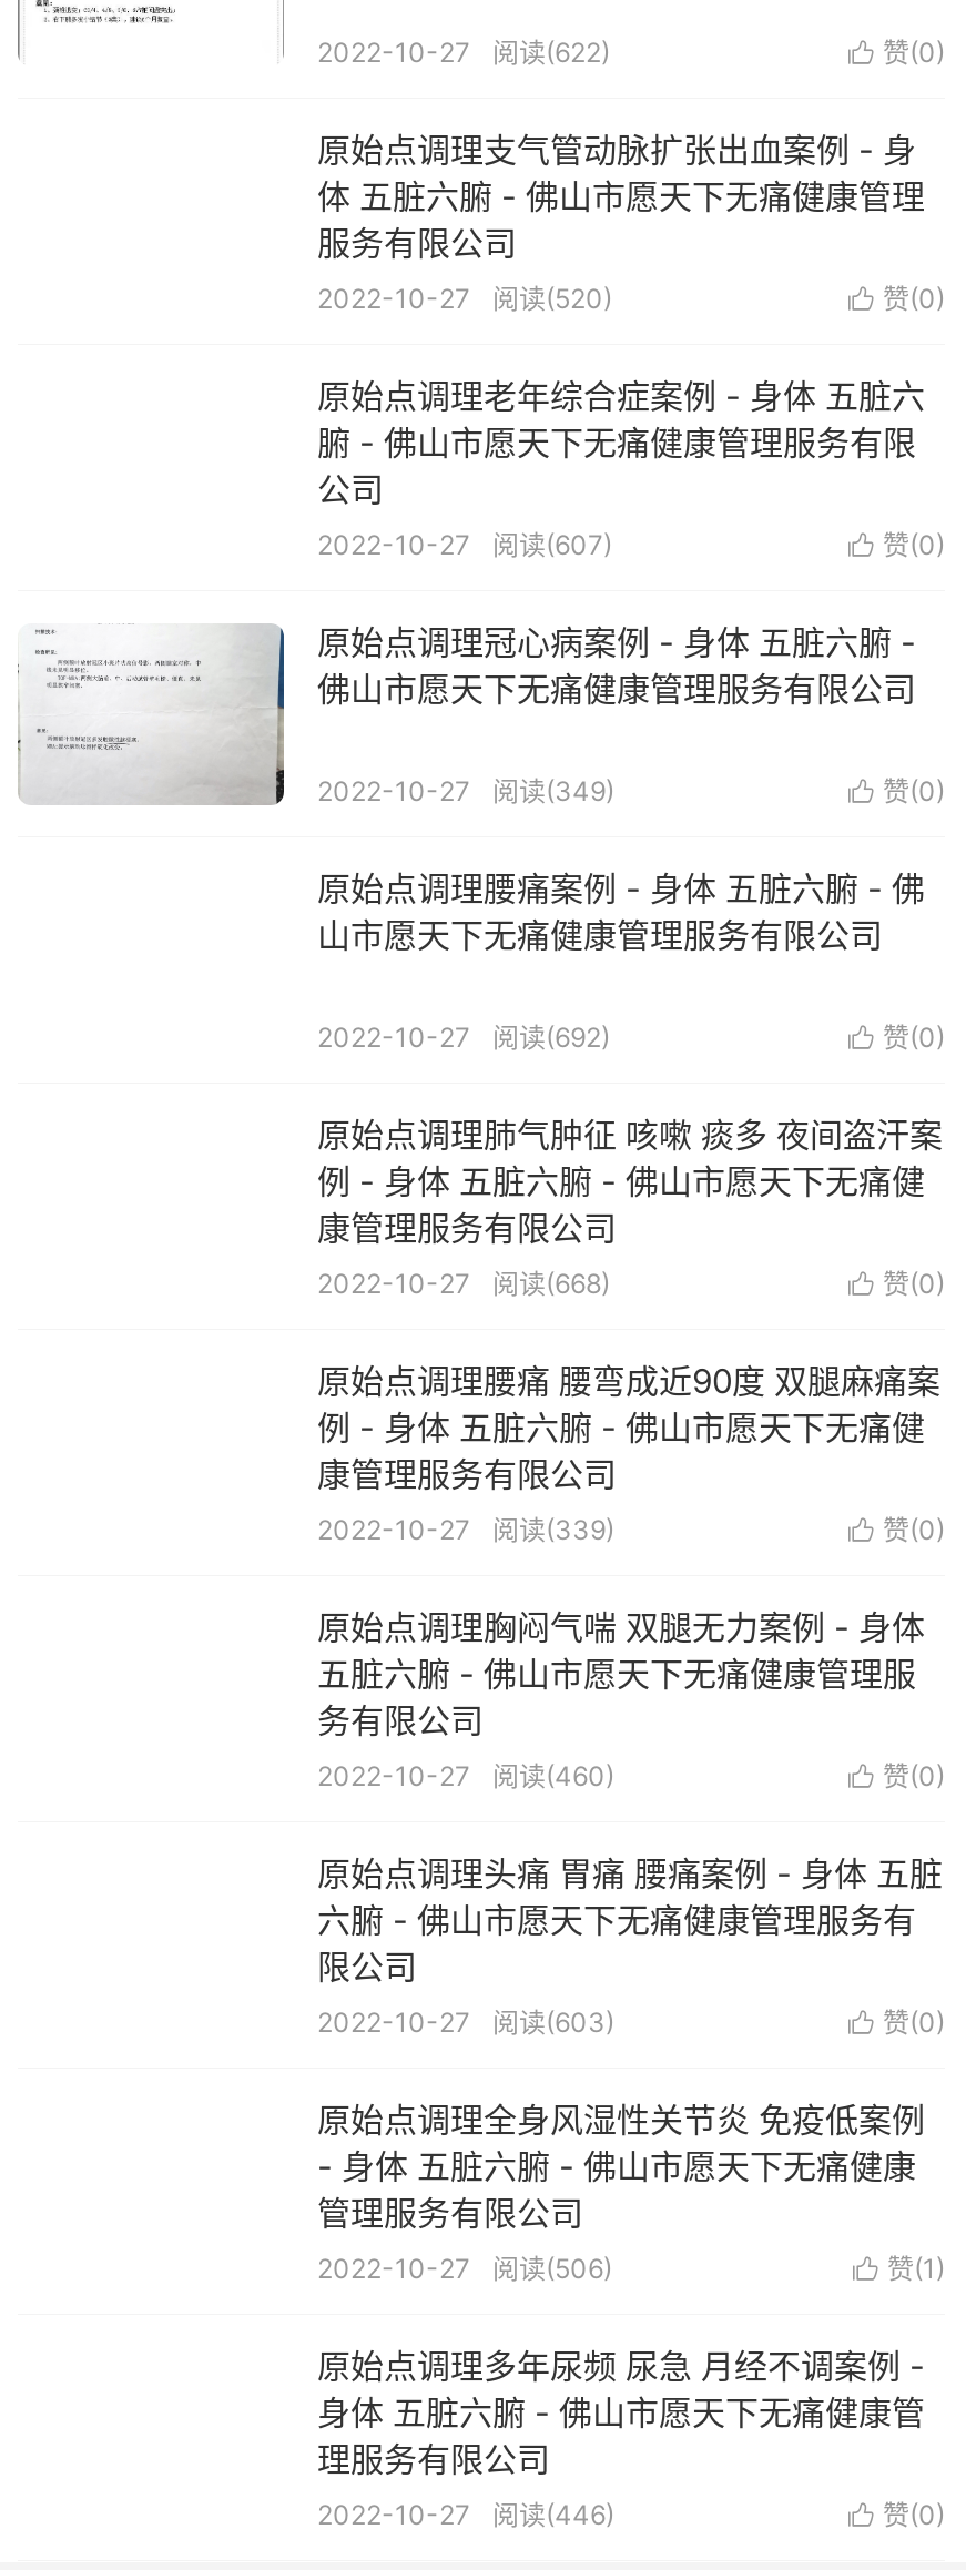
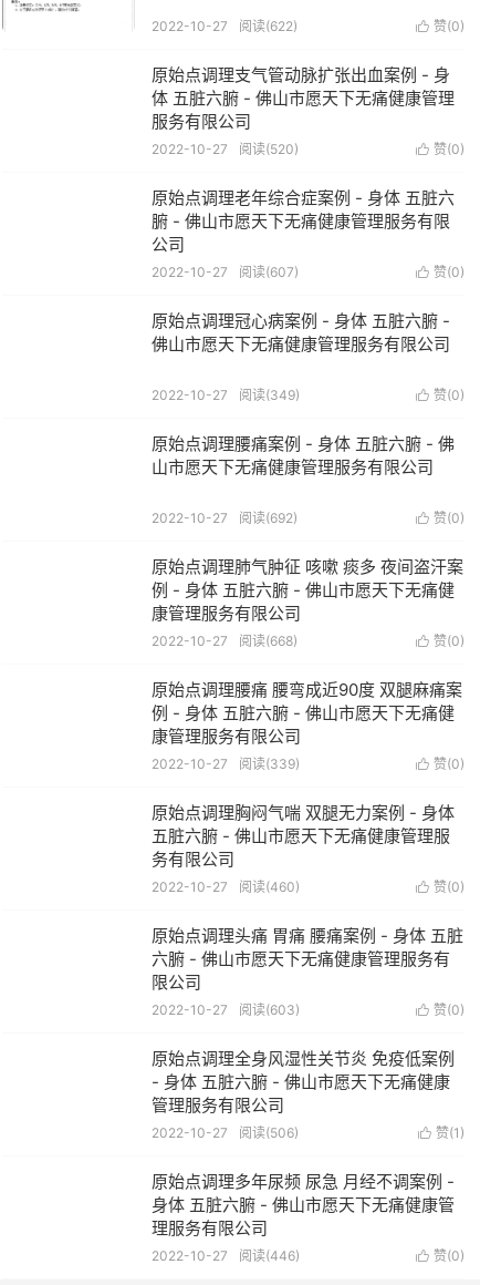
- [image]
